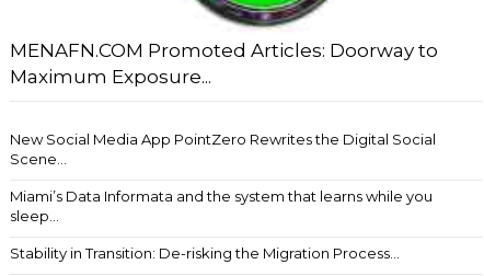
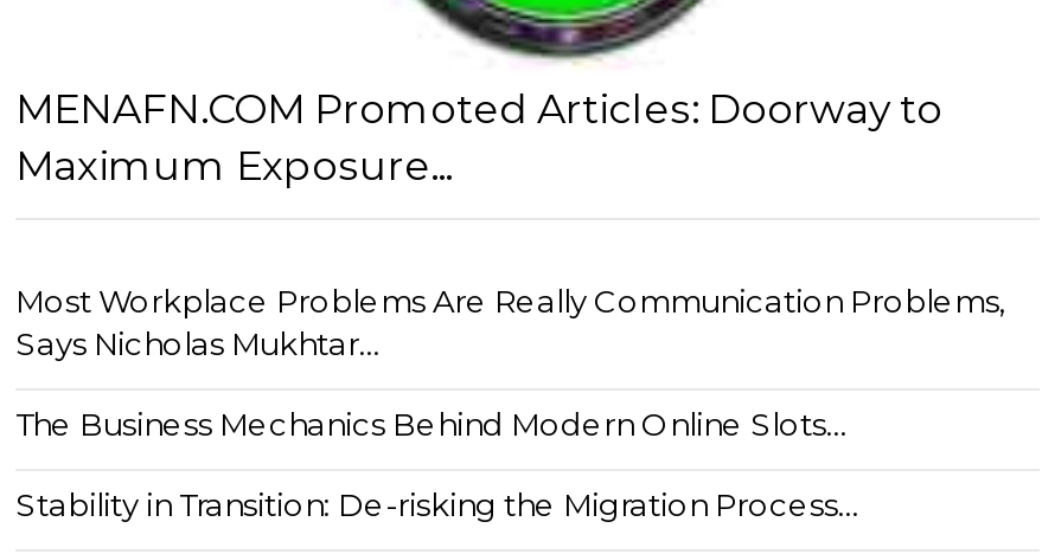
- New Social Media App PointZero Rewrites the Digital Social
- Scene...
+ Most Workplace Problems Are Really Communication Problems,
+ Says Nicholas Mukhtar...

- Miami’s Data Informata and the system that learns while you
- sleep...
+ The Business Mechanics Behind Modern Online Slots...
